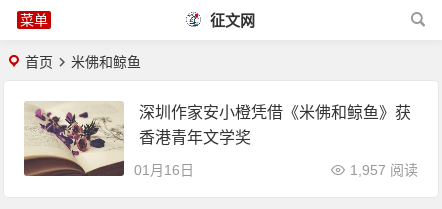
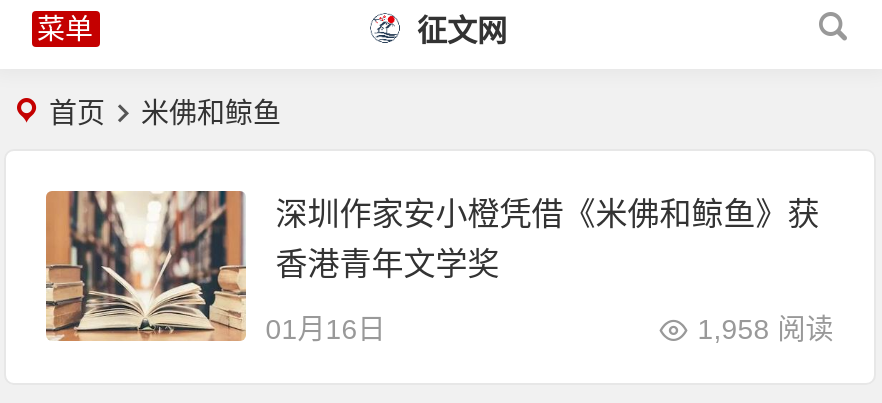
- [image]
+ [image]

- 1,957 阅读
+ 1,958 阅读
